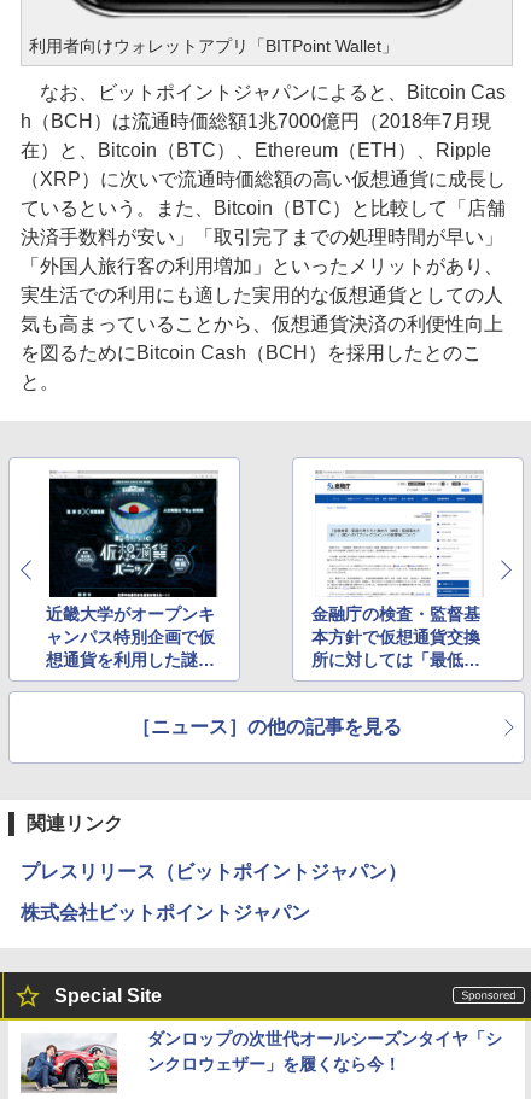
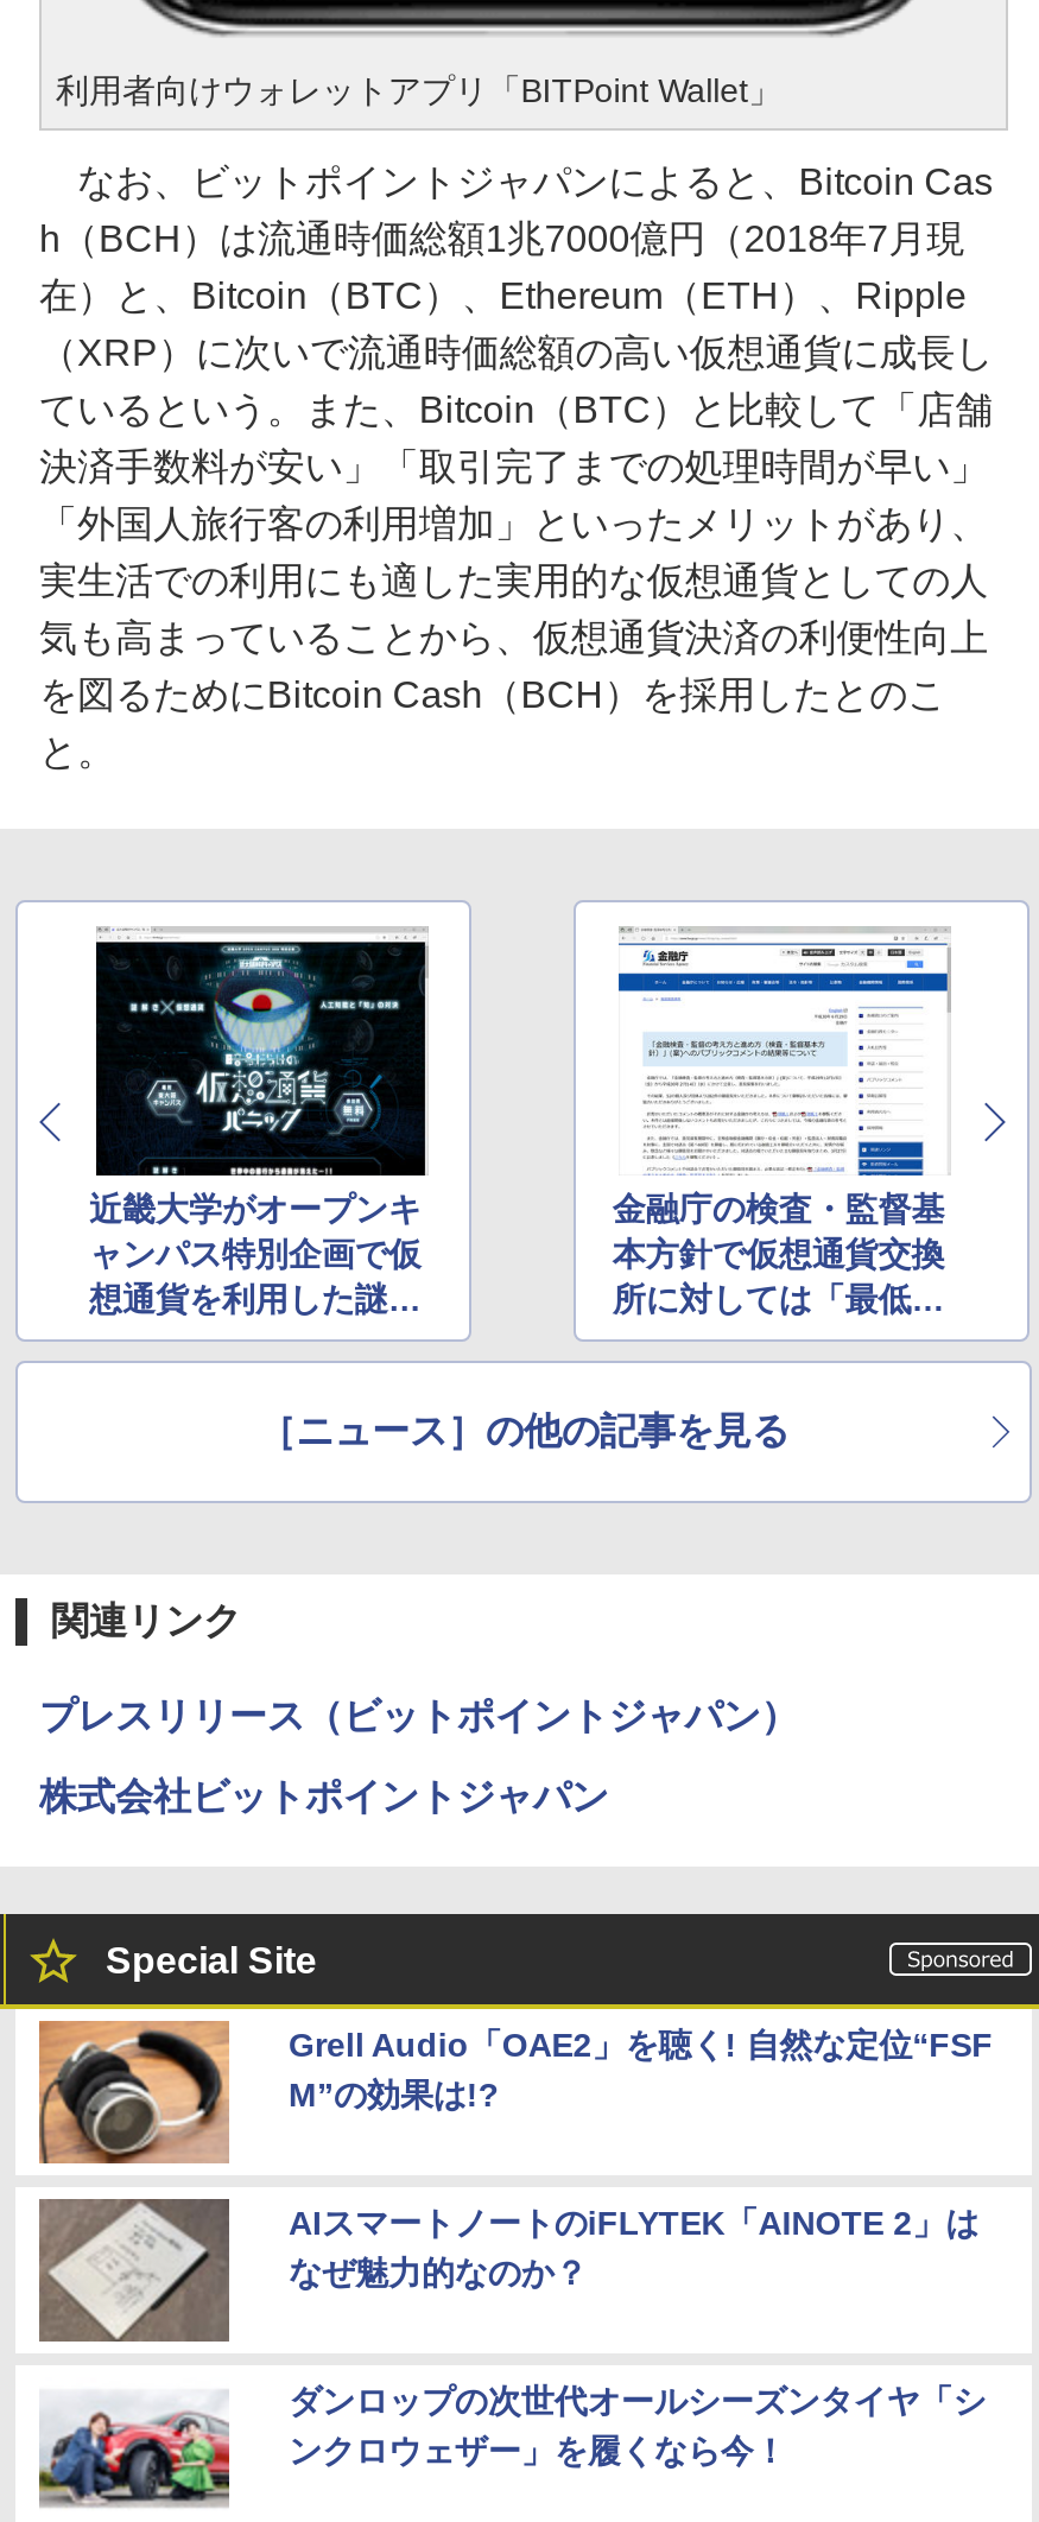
+ [image]
+ Grell Audio「OAE2」を聴く! 自然な定位“FSF
+ M”の効果は!?
+ AIスマートノートのiFLYTEK「AINOTE 2」は
+ なぜ魅力的なのか？

+ [image]
